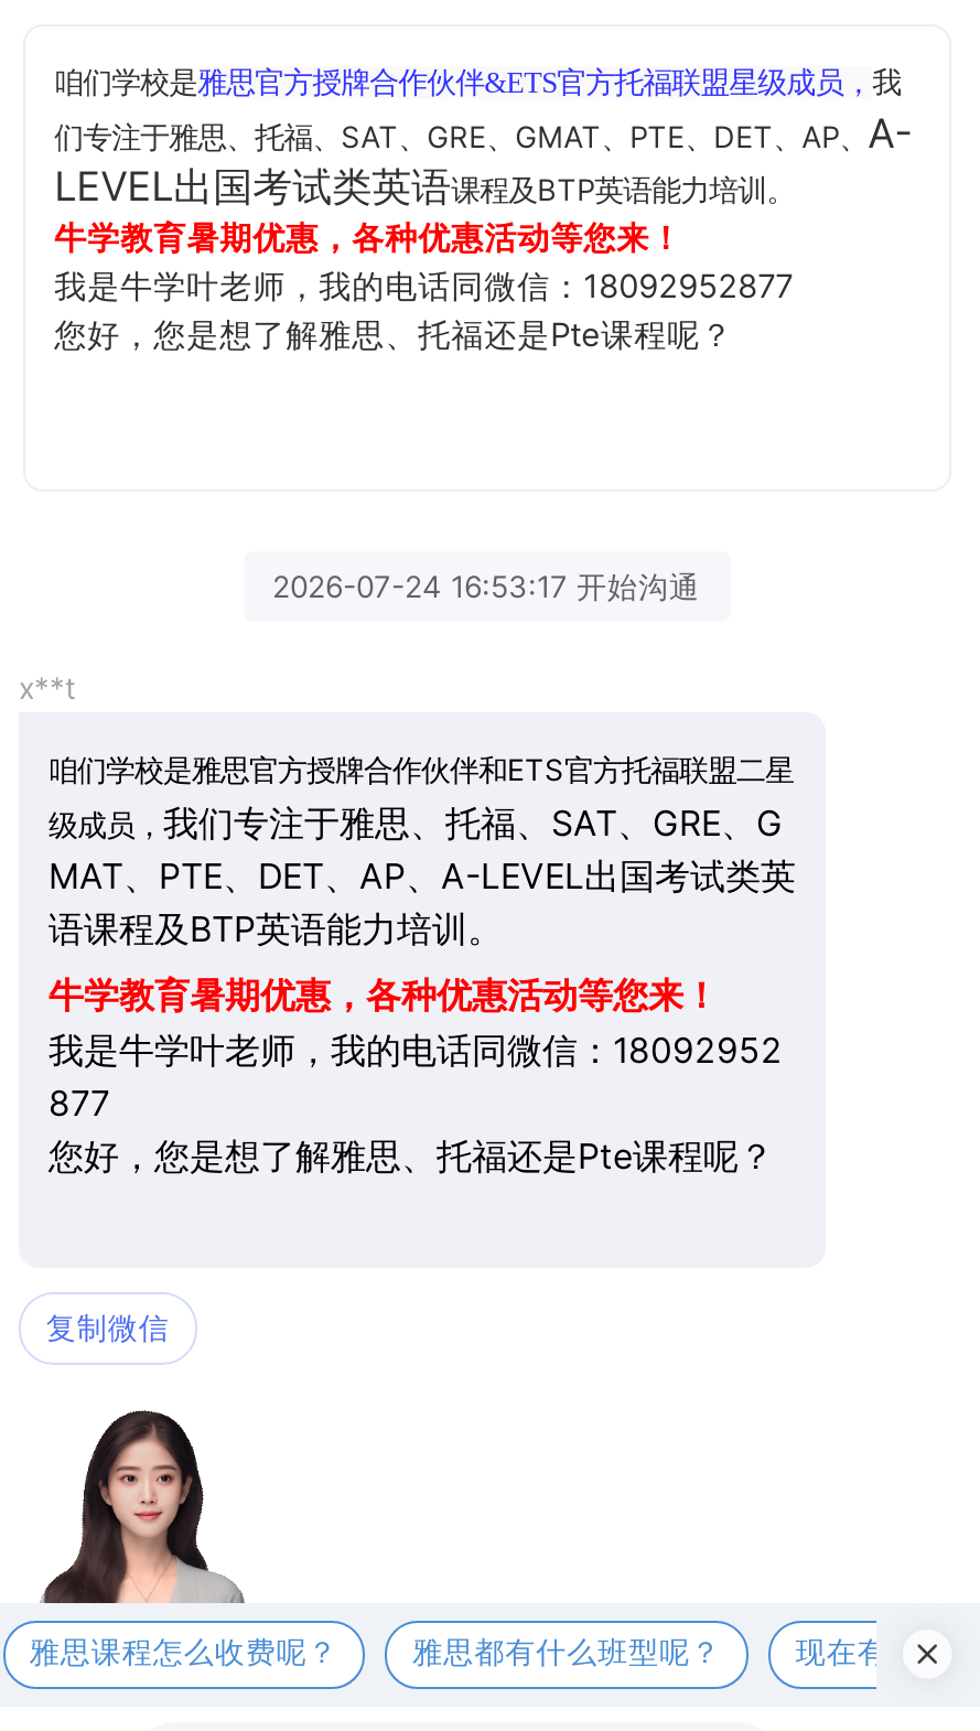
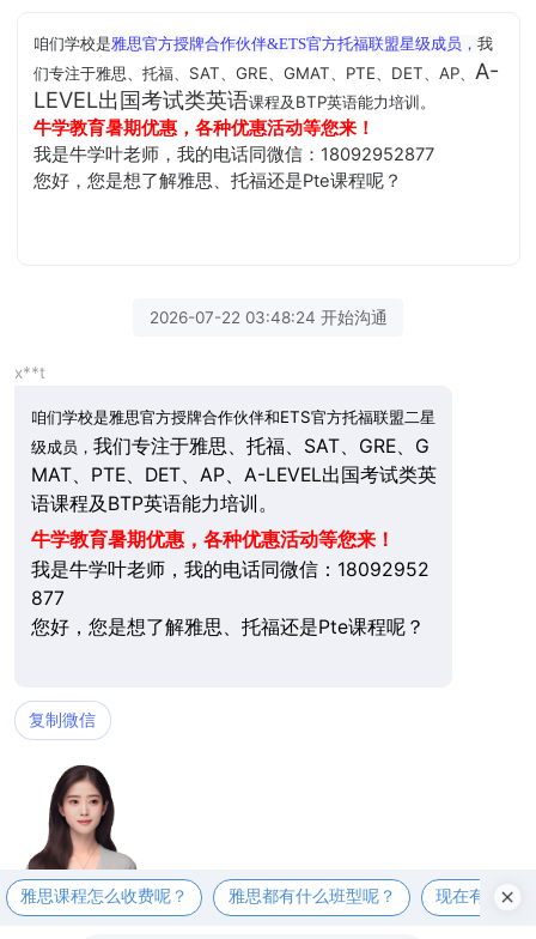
- 2026-07-24 16:53:17 开始沟通
+ 2026-07-22 03:48:24 开始沟通
